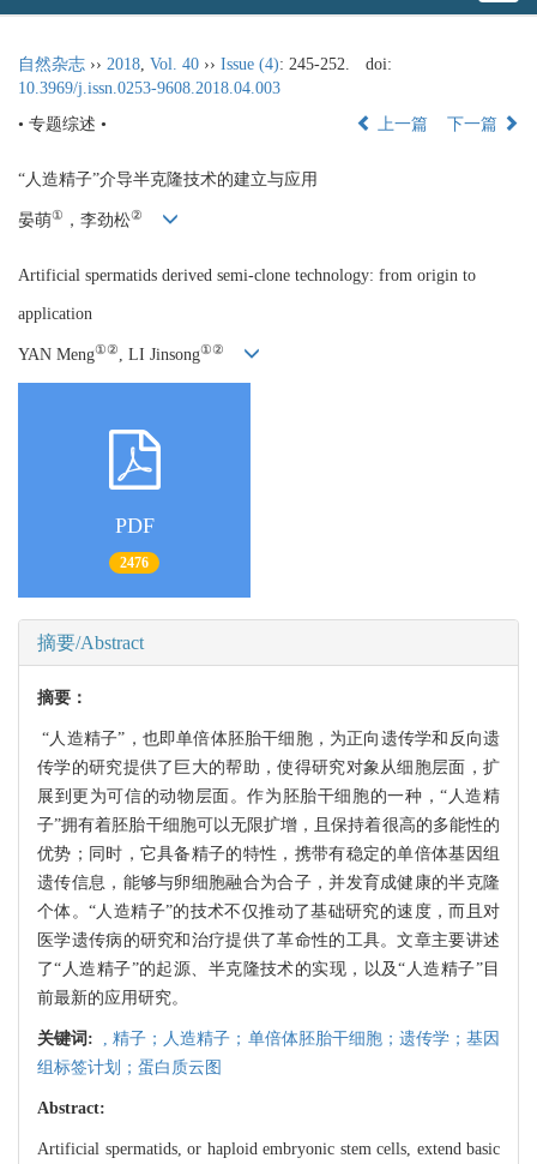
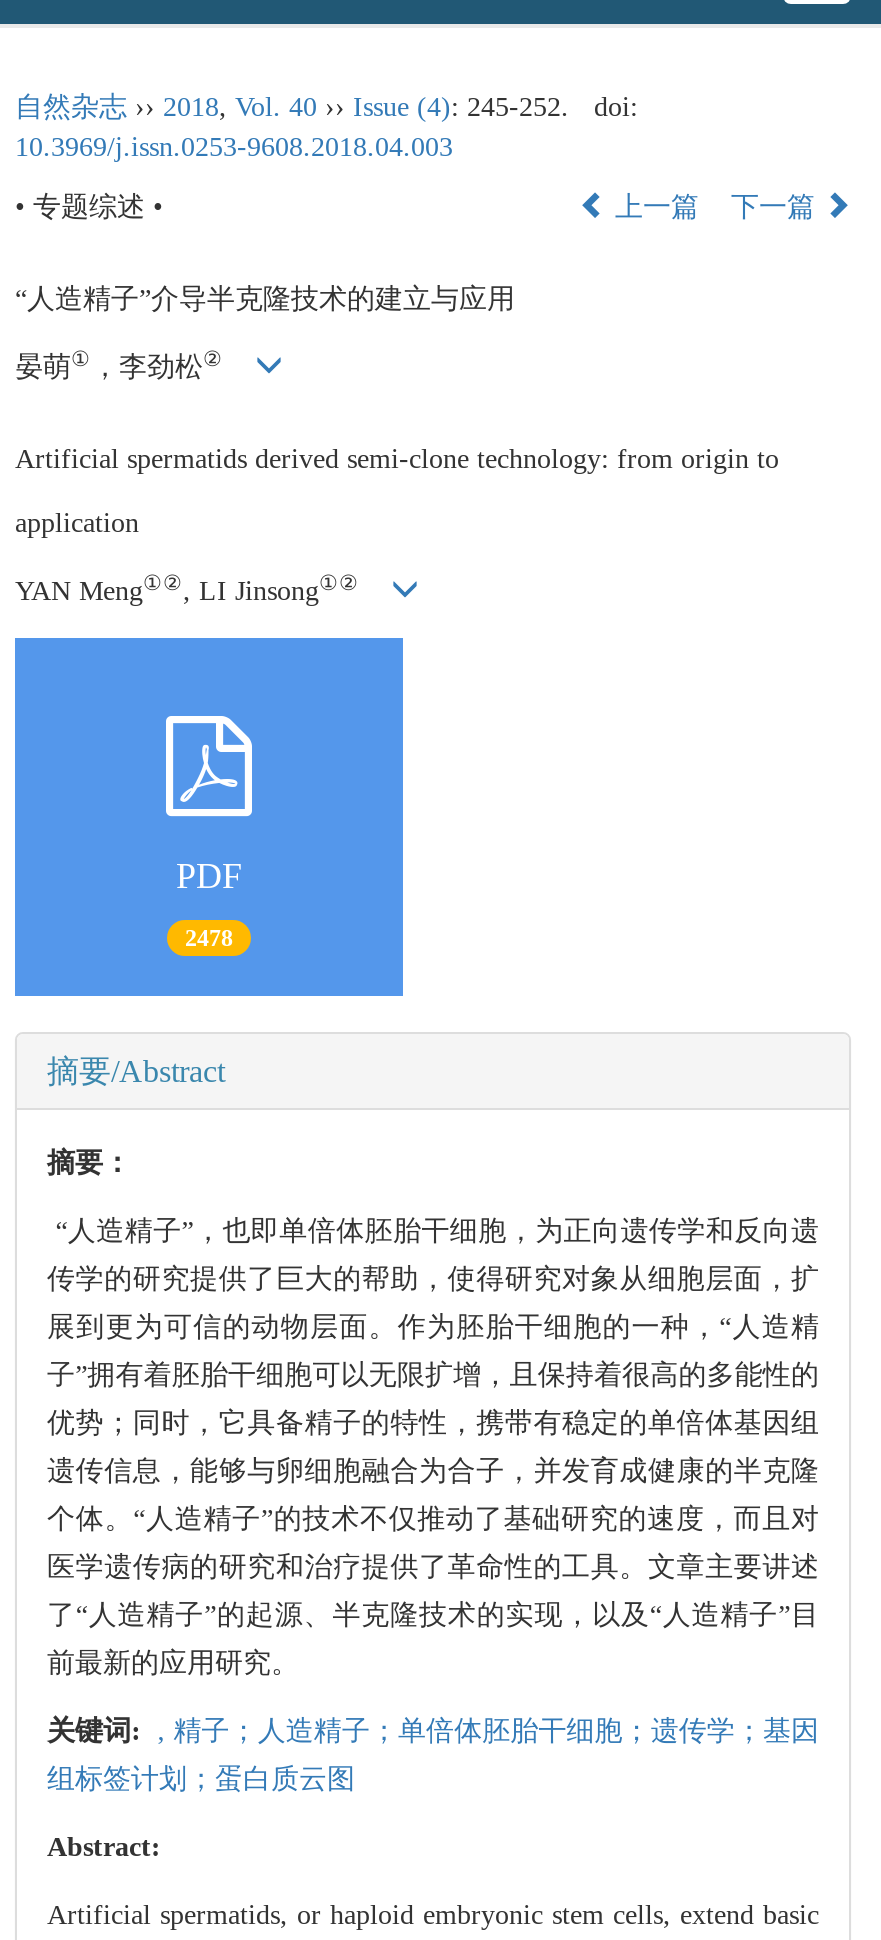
- 2476
+ 2478
